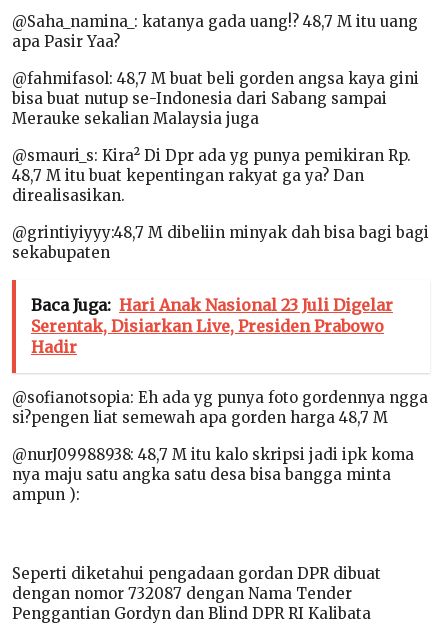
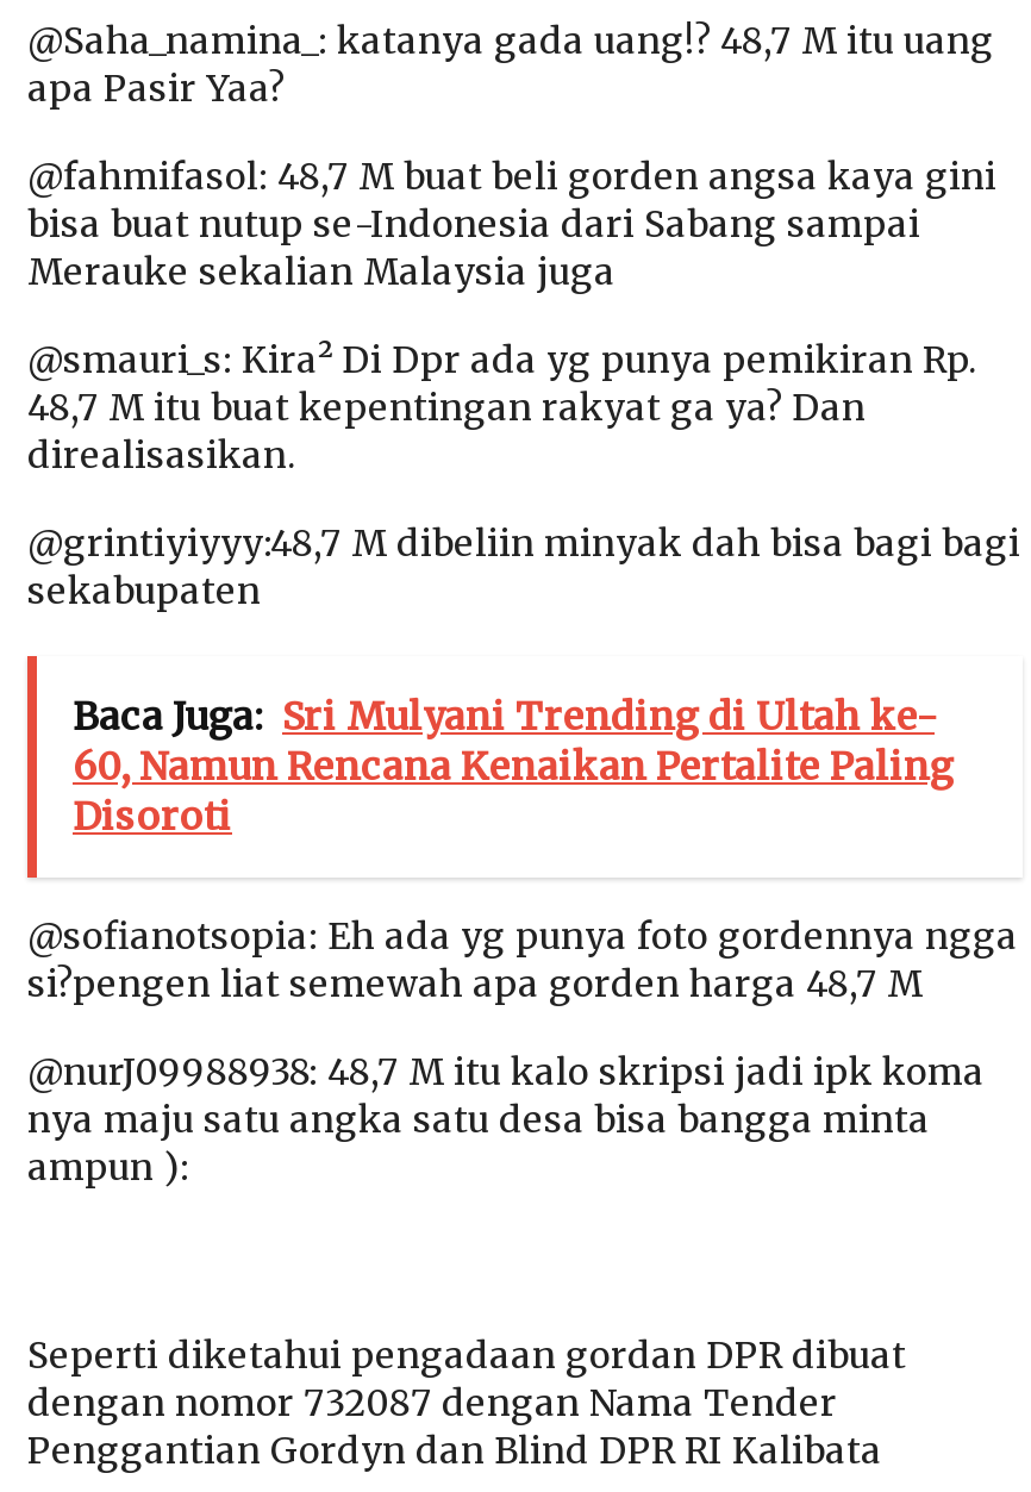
- Baca Juga: Hari Anak Nasional 23 Juli Digelar
- Serentak, Disiarkan Live, Presiden Prabowo
- Hadir
+ Baca Juga: Sri Mulyani Trending di Ultah ke-
+ 60, Namun Rencana Kenaikan Pertalite Paling
+ Disoroti
